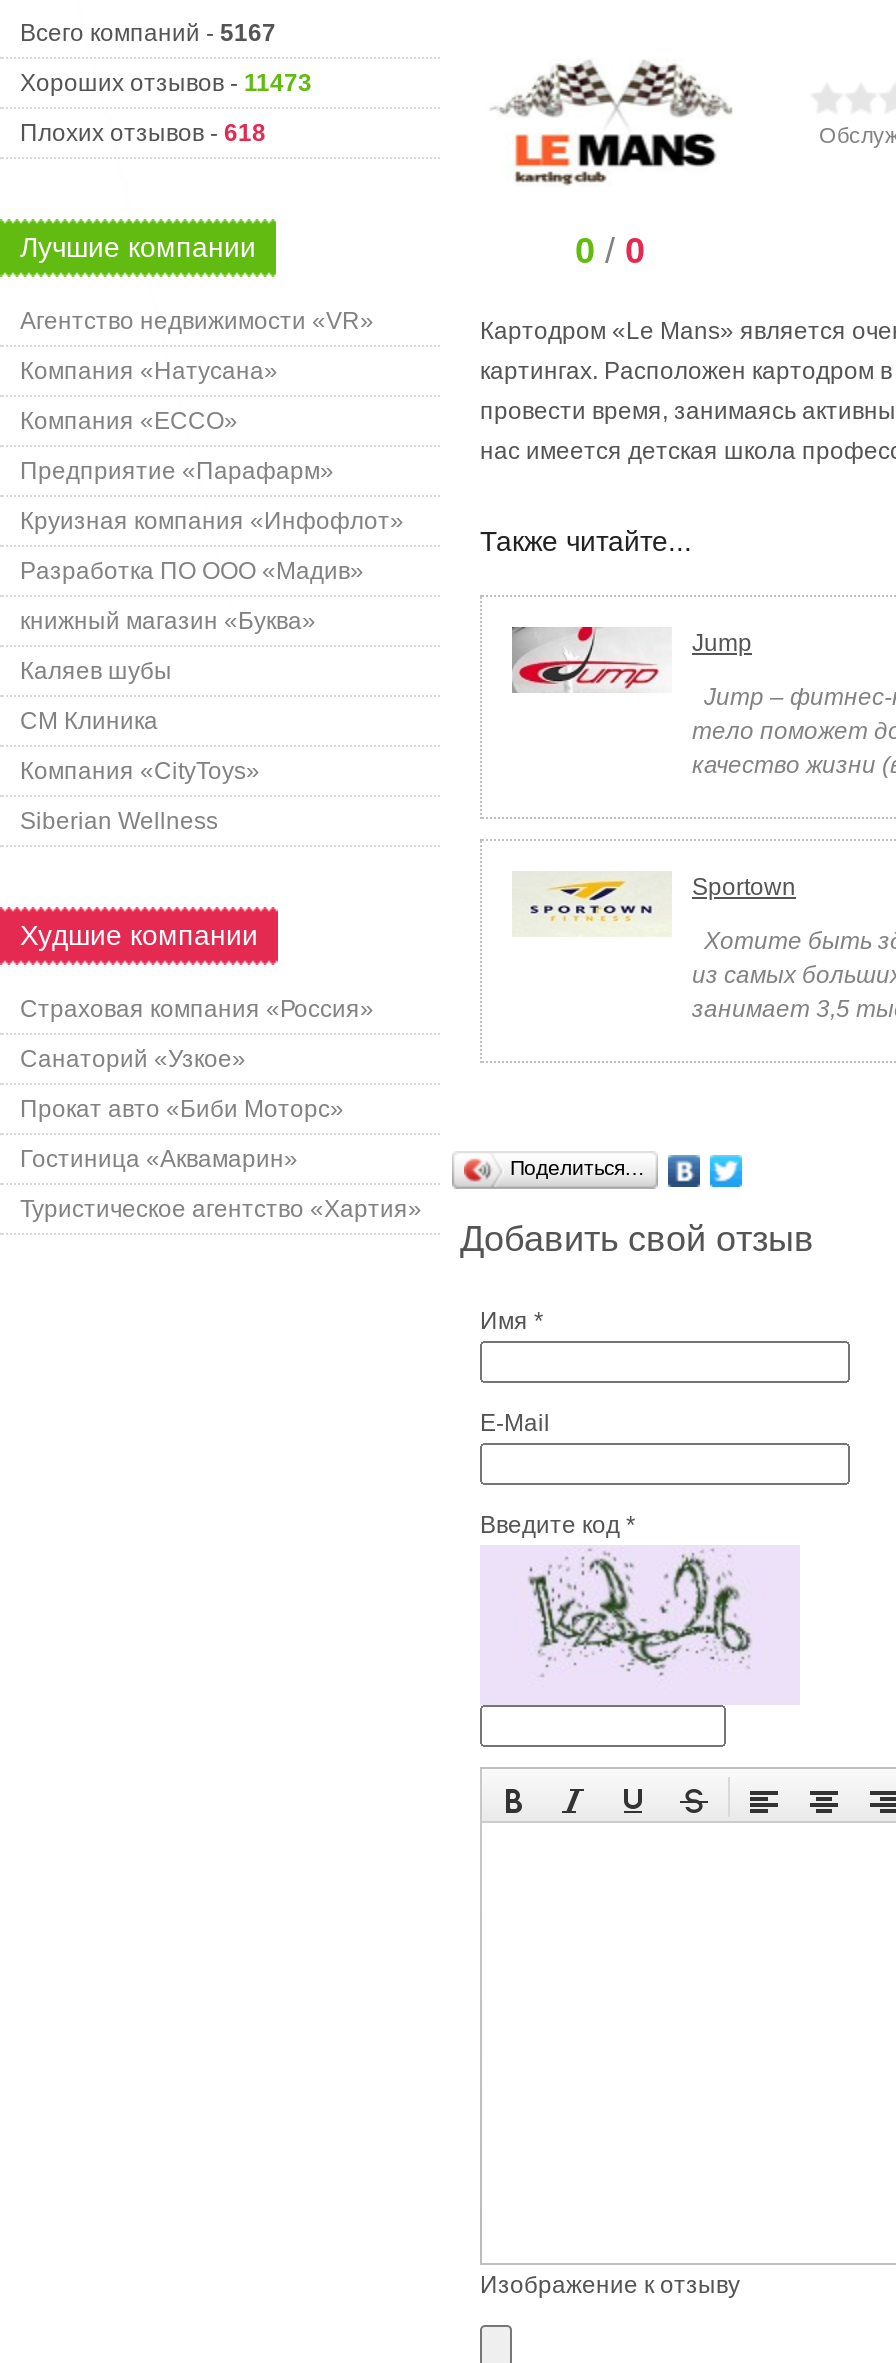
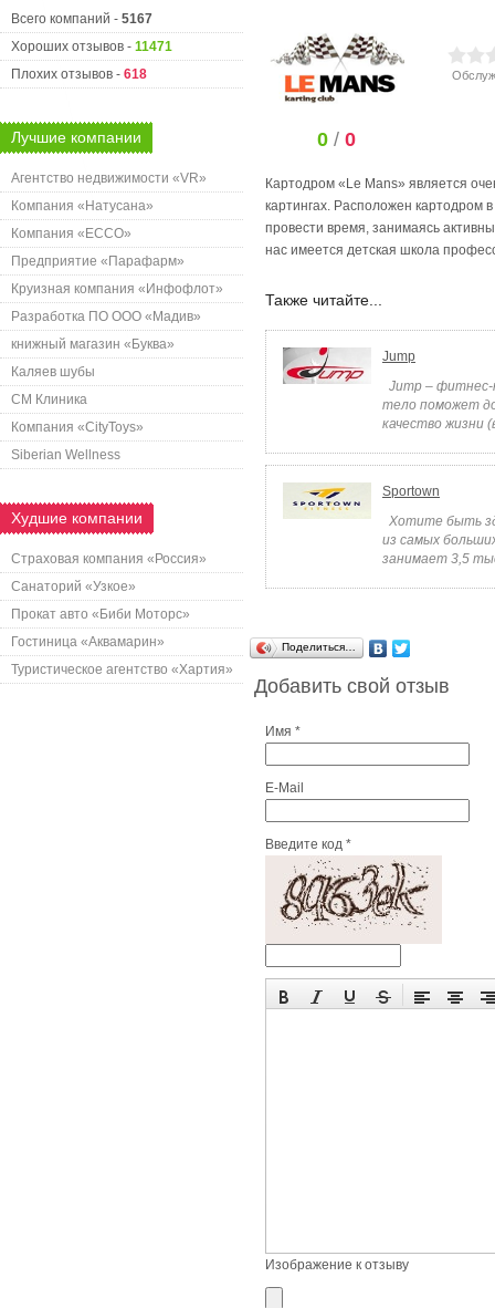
- Хороших отзывов - 11473
+ Хороших отзывов - 11471

- [image]
+ [image]
